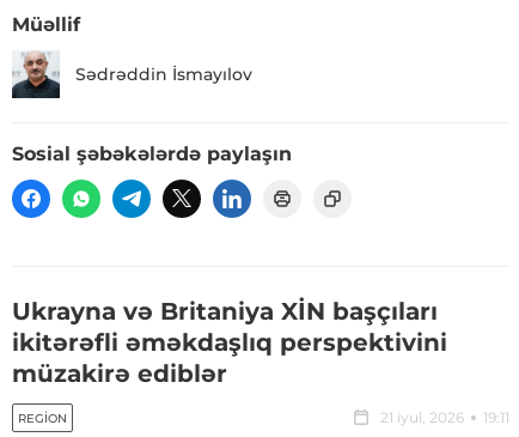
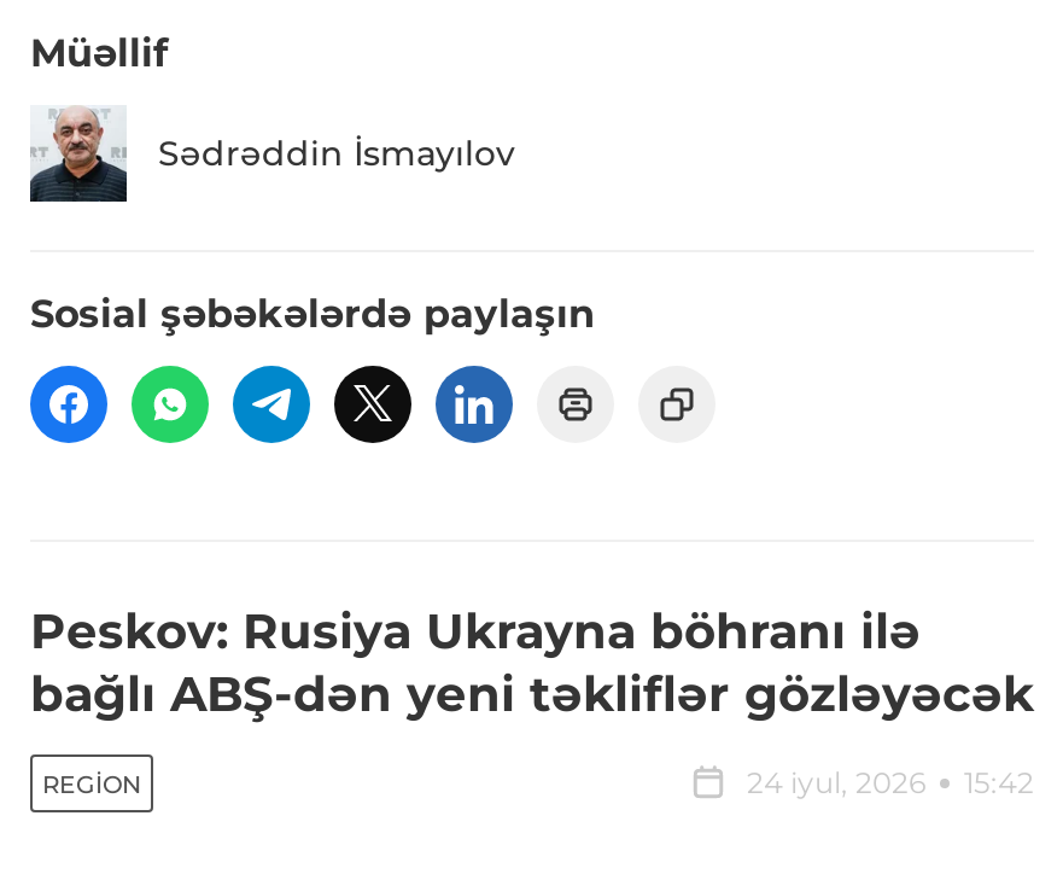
- Ukrayna və Britaniya XİN başçıları
- ikitərəfli əməkdaşlıq perspektivini
- müzakirə ediblər
+ Peskov: Rusiya Ukrayna böhranı ilə
+ bağlı ABŞ-dən yeni təkliflər gözləyəcək

- 21 iyul, 2026
- 19:11
+ 24 iyul, 2026
+ 15:42
